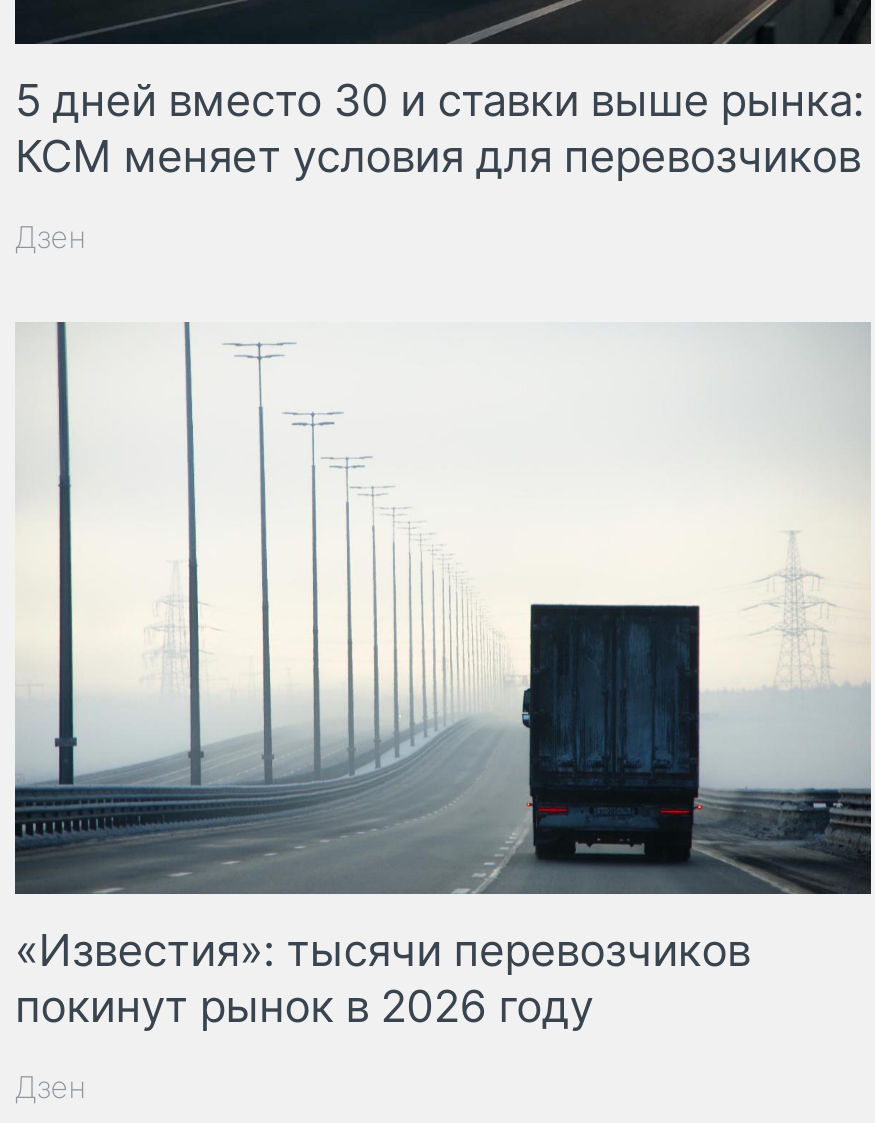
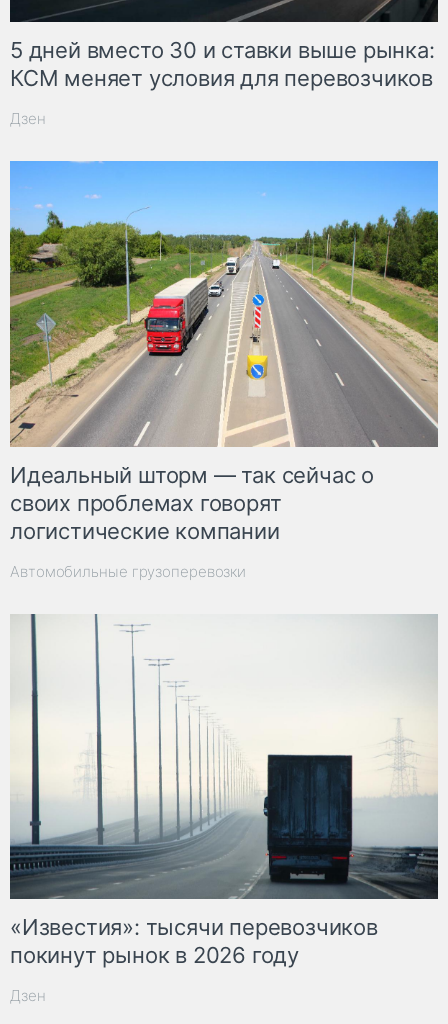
+ [image]
+ Идеальный шторм — так сейчас о
+ своих проблемах говорят
+ логистические компании
+ Автомобильные грузоперевозки
